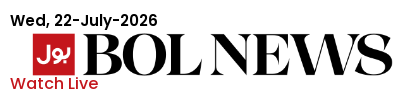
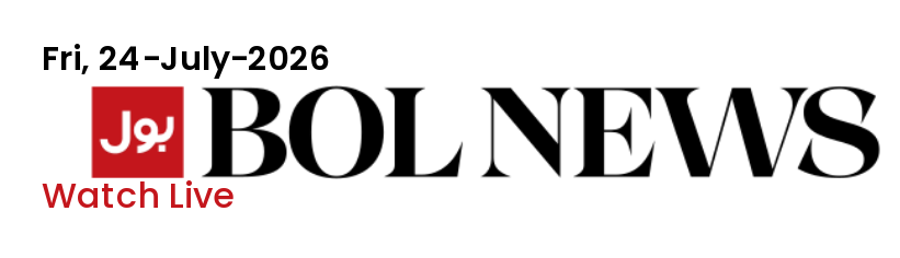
- Wed, 22-July-2026
+ Fri, 24-July-2026
